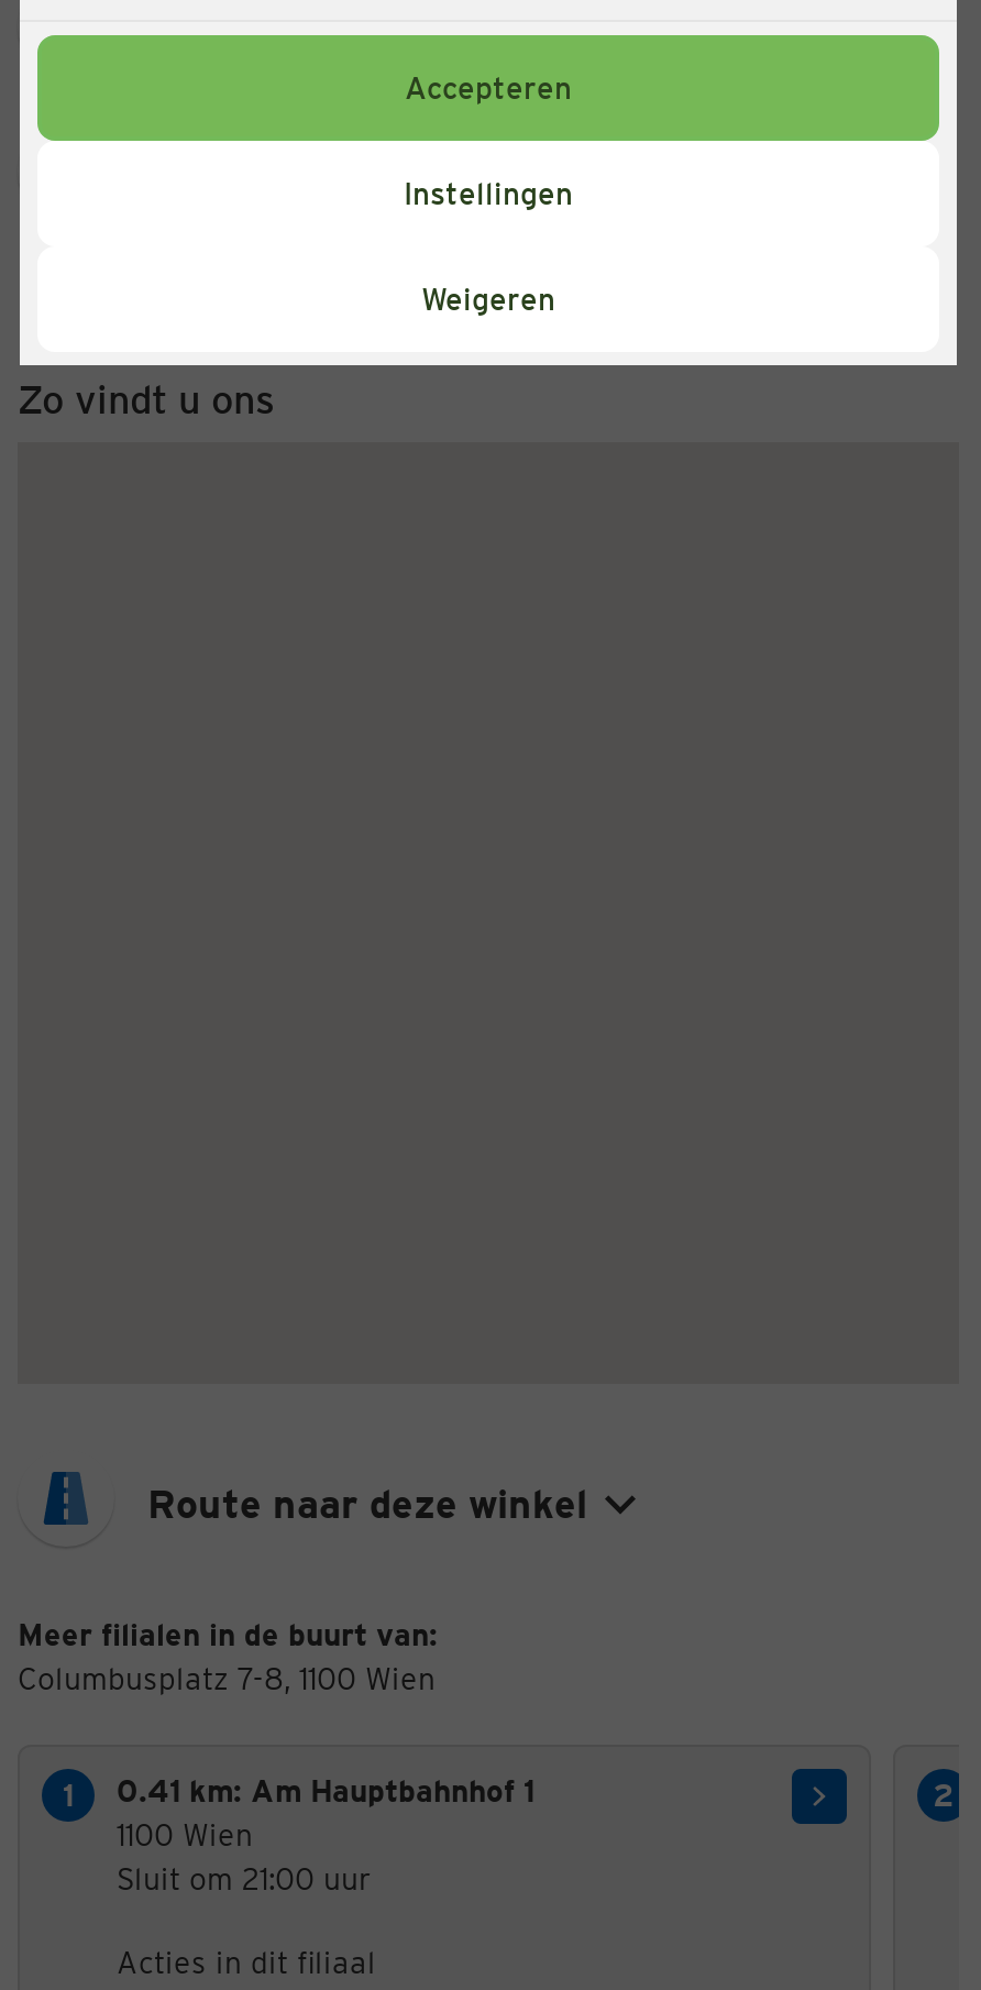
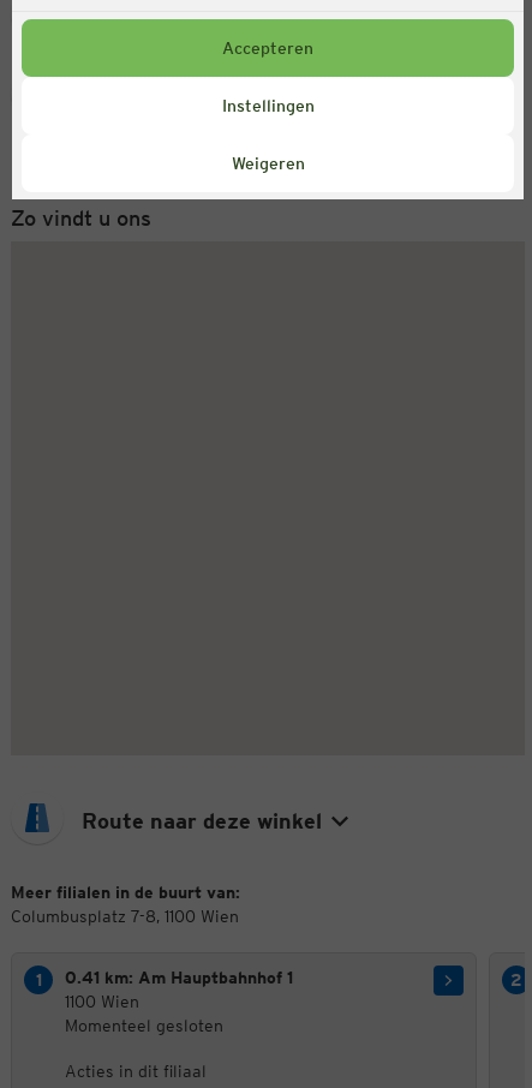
- Sluit om 21:00 uur
+ Momenteel gesloten
